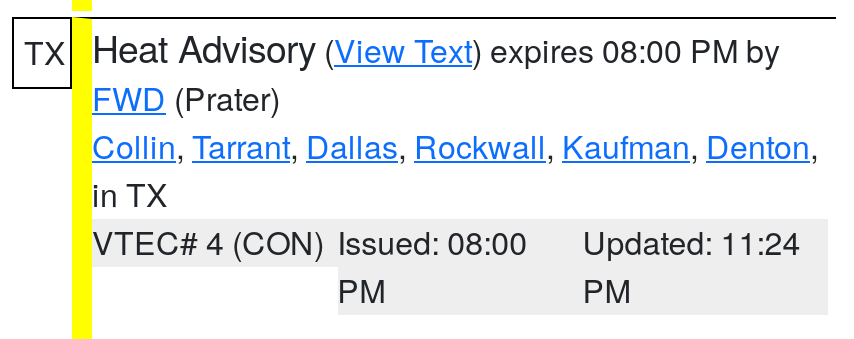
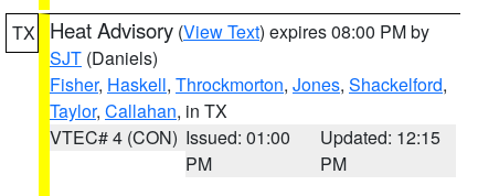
- FWD (Prater)
- Collin, Tarrant, Dallas, Rockwall, Kaufman, Denton,
- in TX
- VTEC# 4 (CON) Issued: 08:00
+ SJT (Daniels)
+ Fisher, Haskell, Throckmorton, Jones, Shackelford,
+ Taylor, Callahan, in TX
+ VTEC# 4 (CON) Issued: 01:00

- Updated: 11:24
+ Updated: 12:15
